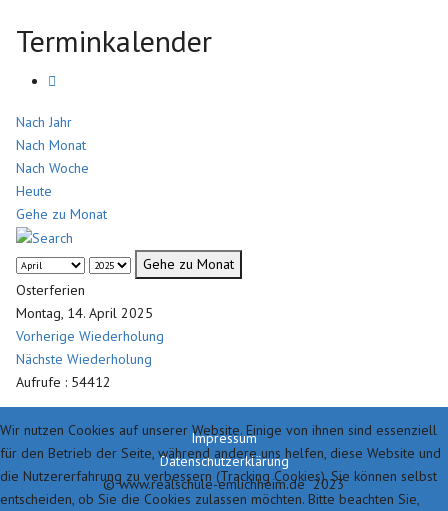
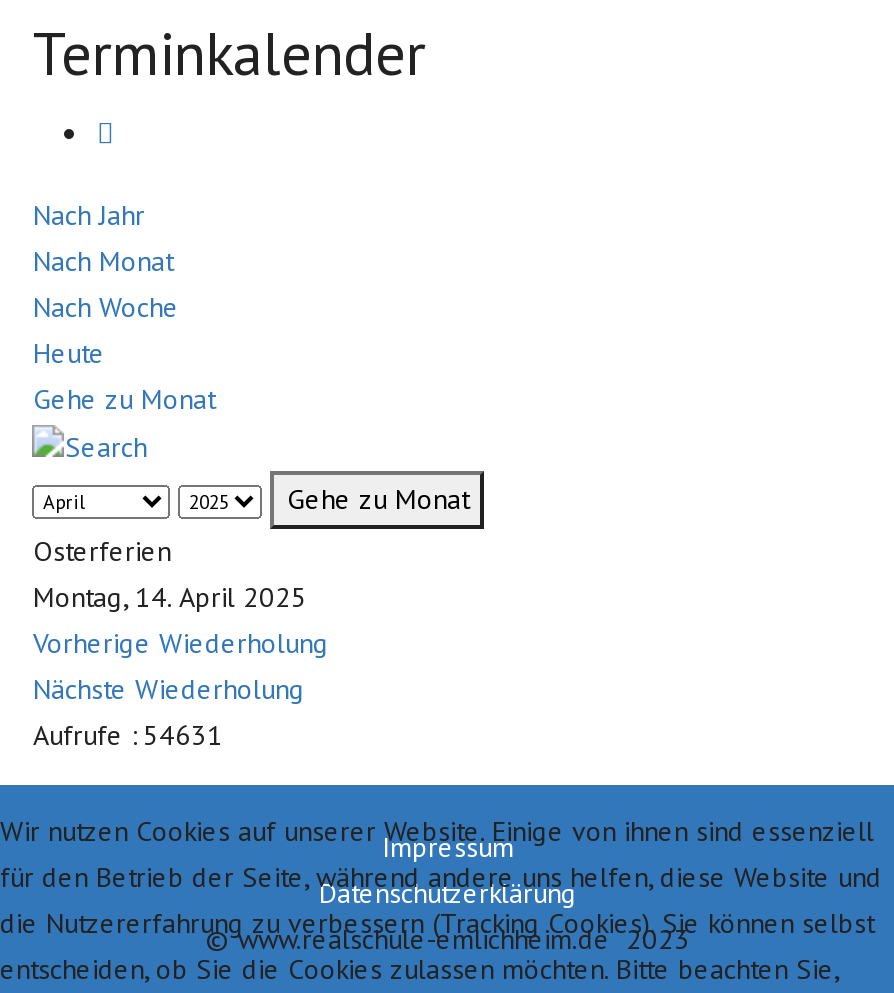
- Aufrufe: 54412
+ Aufrufe: 54631
